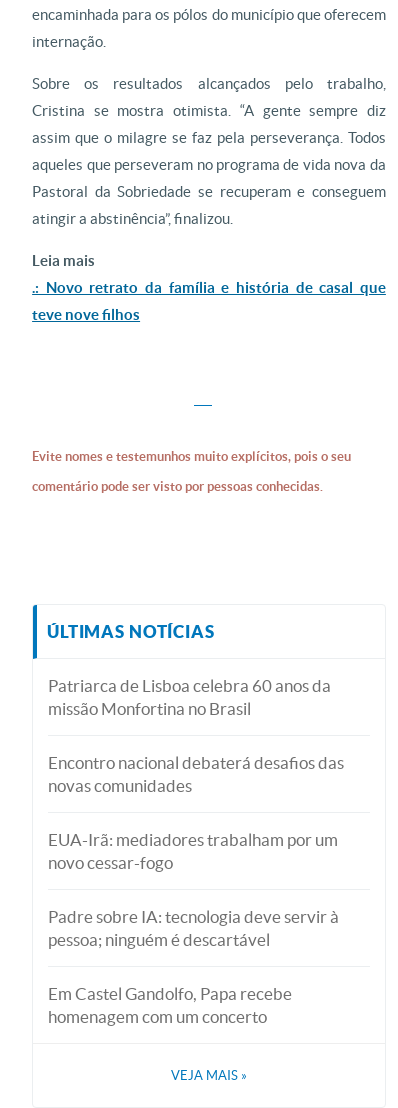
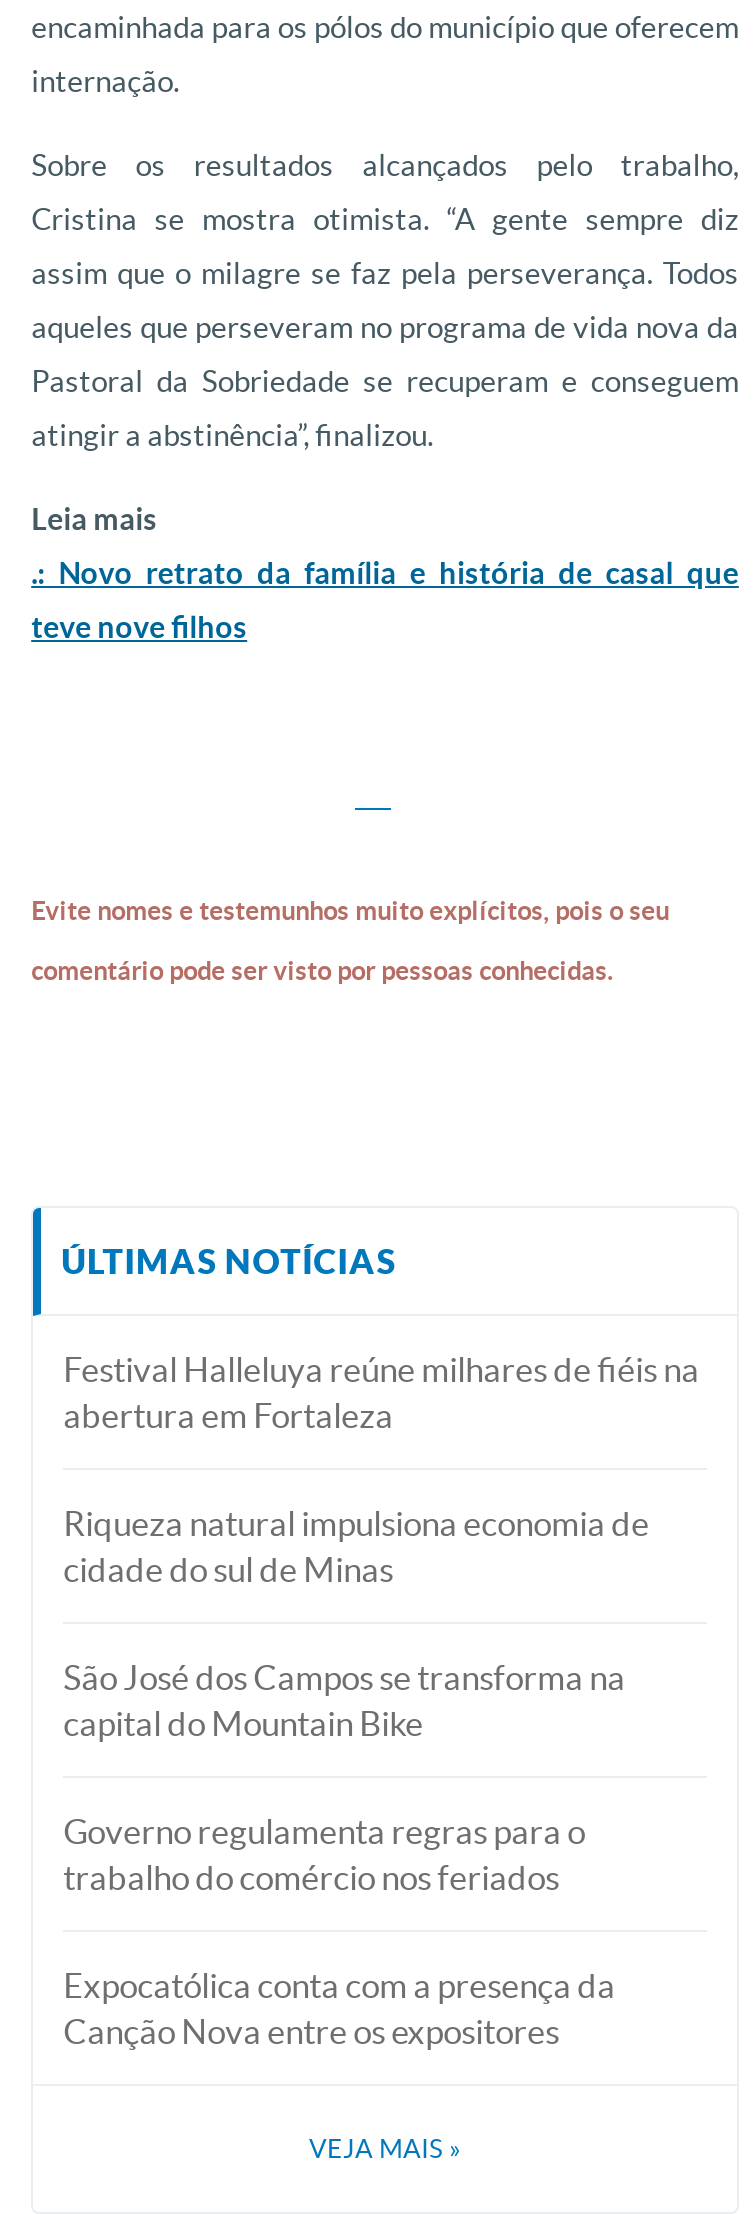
- Patriarca de Lisboa celebra 60 anos da
- missão Monfortina no Brasil
+ Festival Halleluya reúne milhares de fiéis na
+ abertura em Fortaleza

- Encontro nacional debaterá desafios das
- novas comunidades
+ Riqueza natural impulsiona economia de
+ cidade do sul de Minas

- EUA-Irã: mediadores trabalham por um
- novo cessar-fogo
+ São José dos Campos se transforma na
+ capital do Mountain Bike

- Padre sobre IA: tecnologia deve servir à
- pessoa; ninguém é descartável
+ Governo regulamenta regras para o
+ trabalho do comércio nos feriados

- Em Castel Gandolfo, Papa recebe
- homenagem com um concerto
+ Expocatólica conta com a presença da
+ Canção Nova entre os expositores
